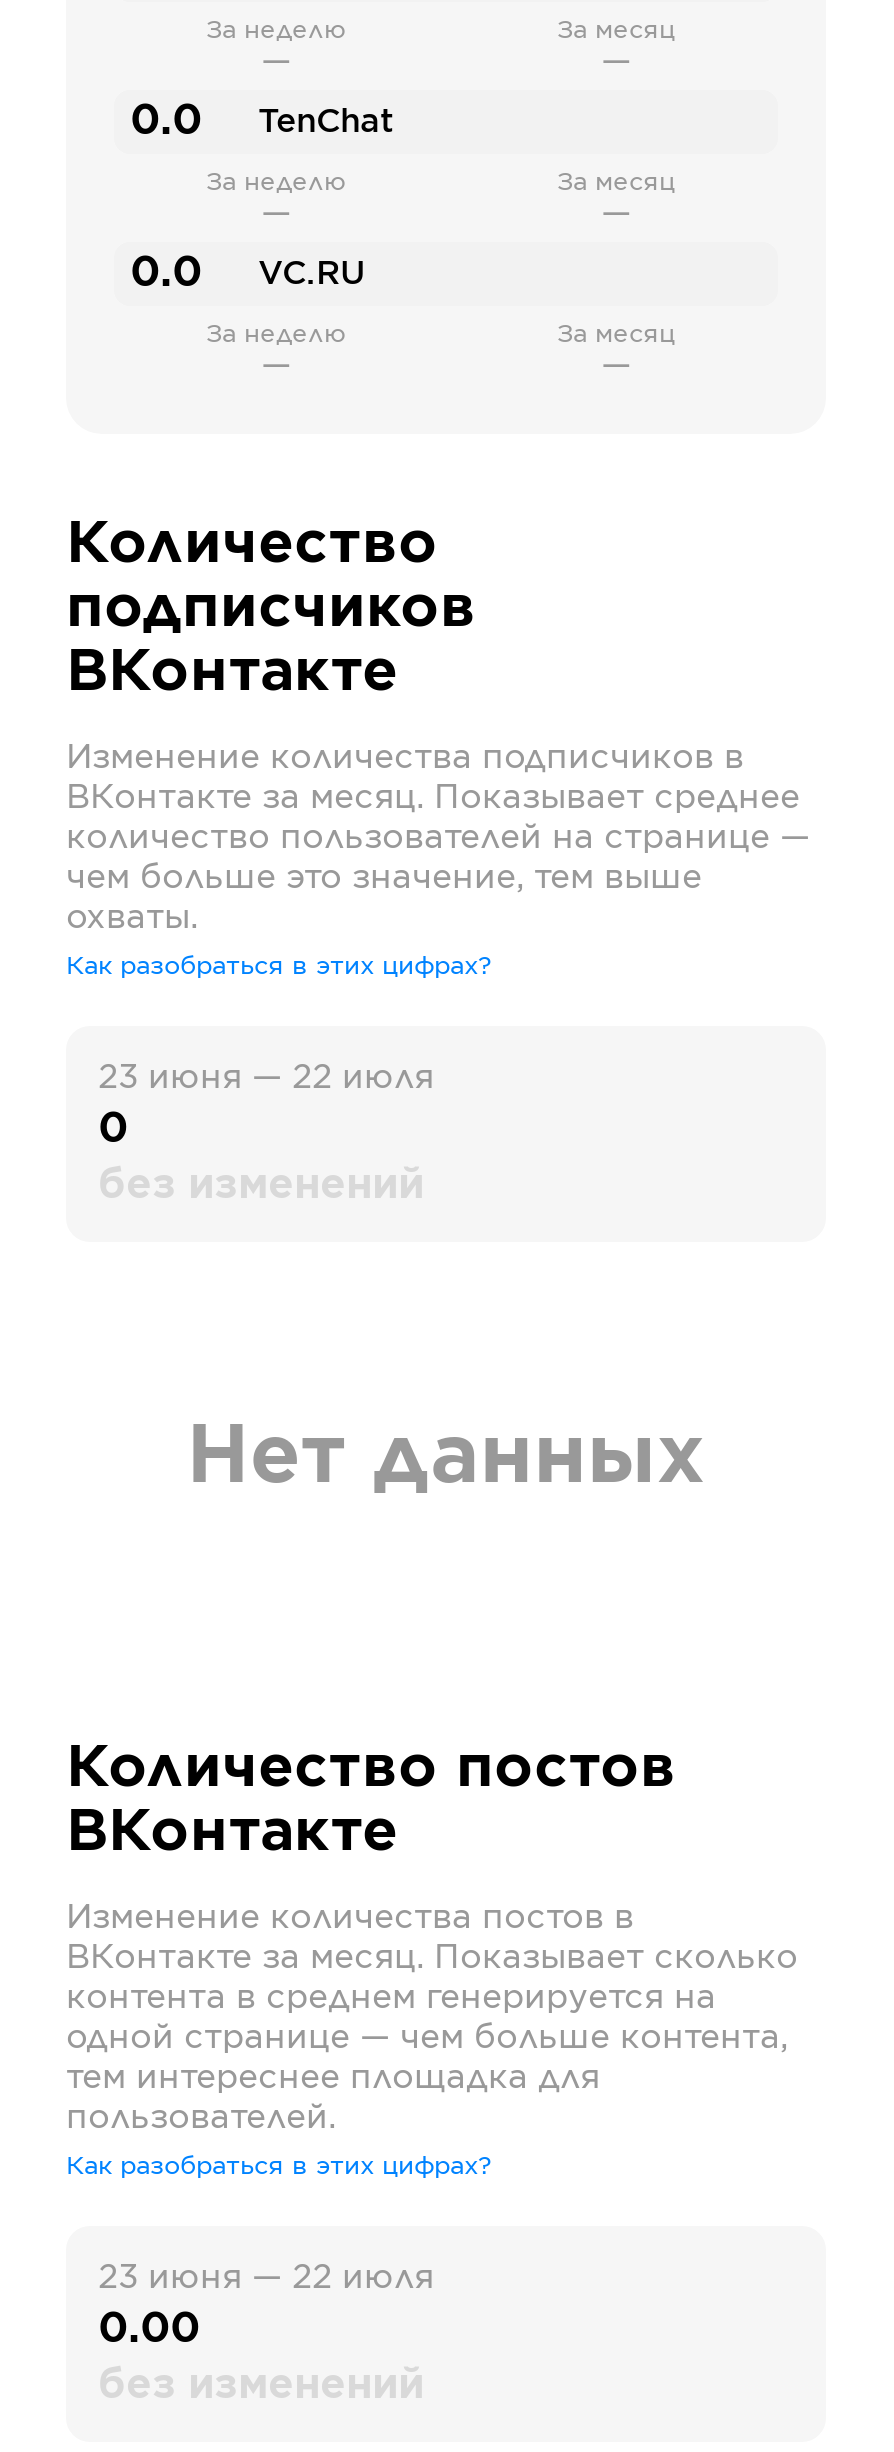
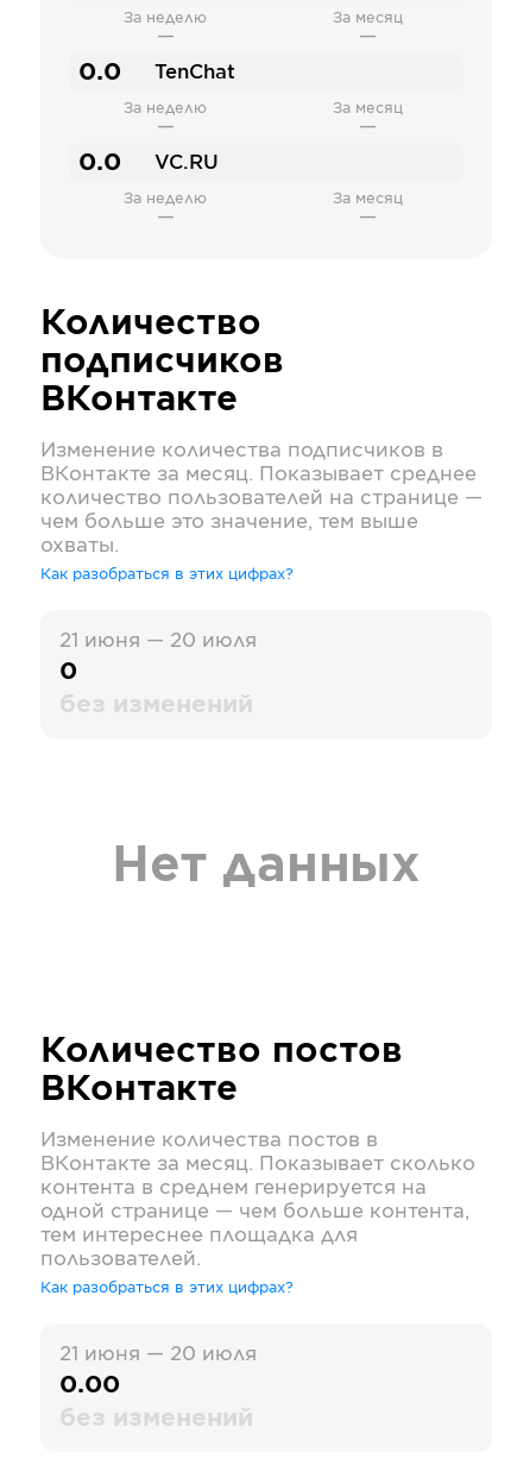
- 23 июня — 22 июля
+ 21 июня — 20 июля

- 23 июня — 22 июля
+ 21 июня — 20 июля
